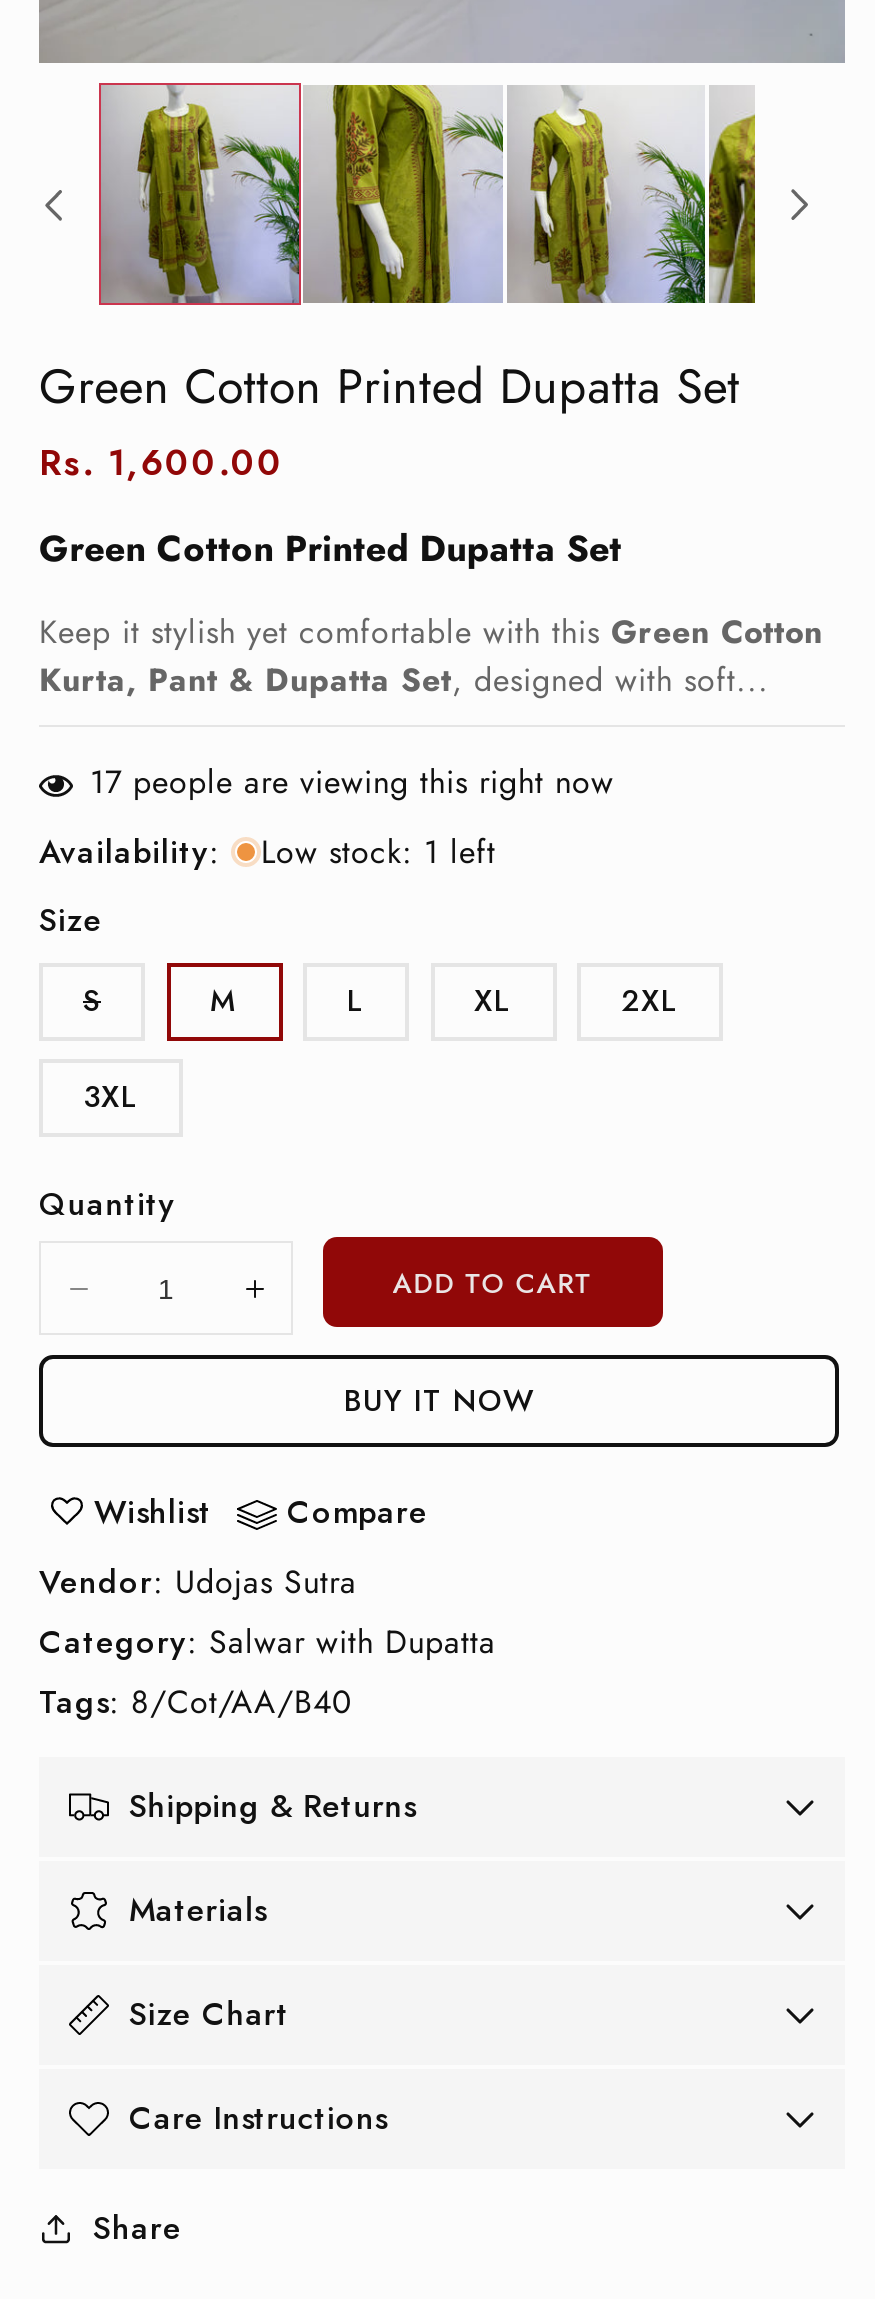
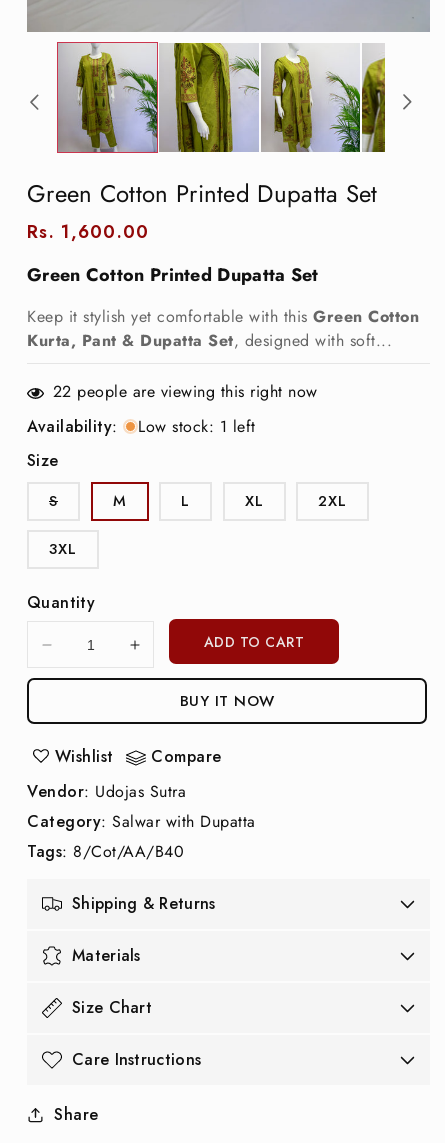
- 17 people are viewing this right now
+ 22 people are viewing this right now
